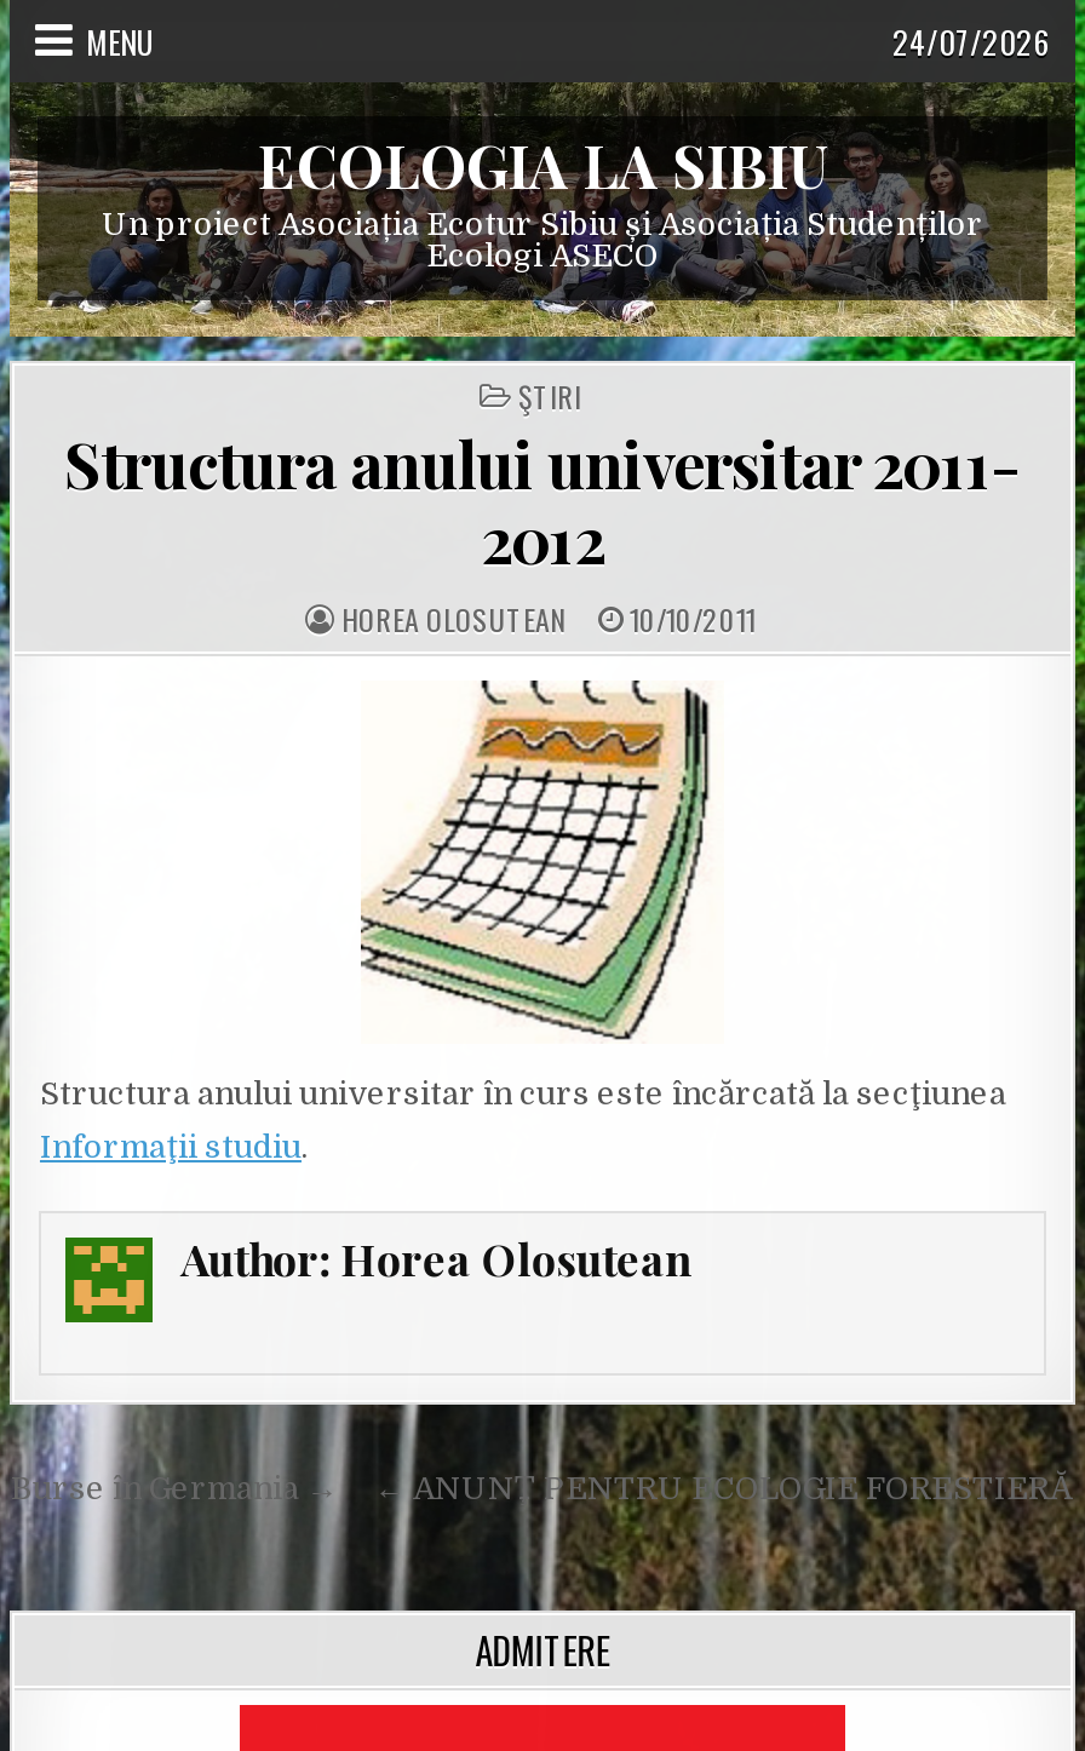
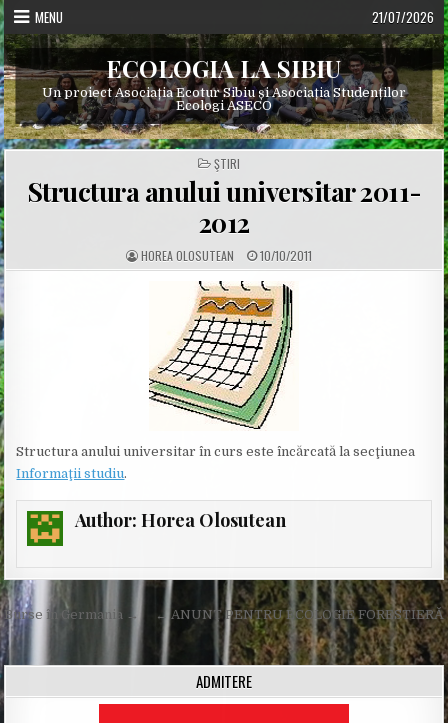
- 24/07/2026
+ 21/07/2026
